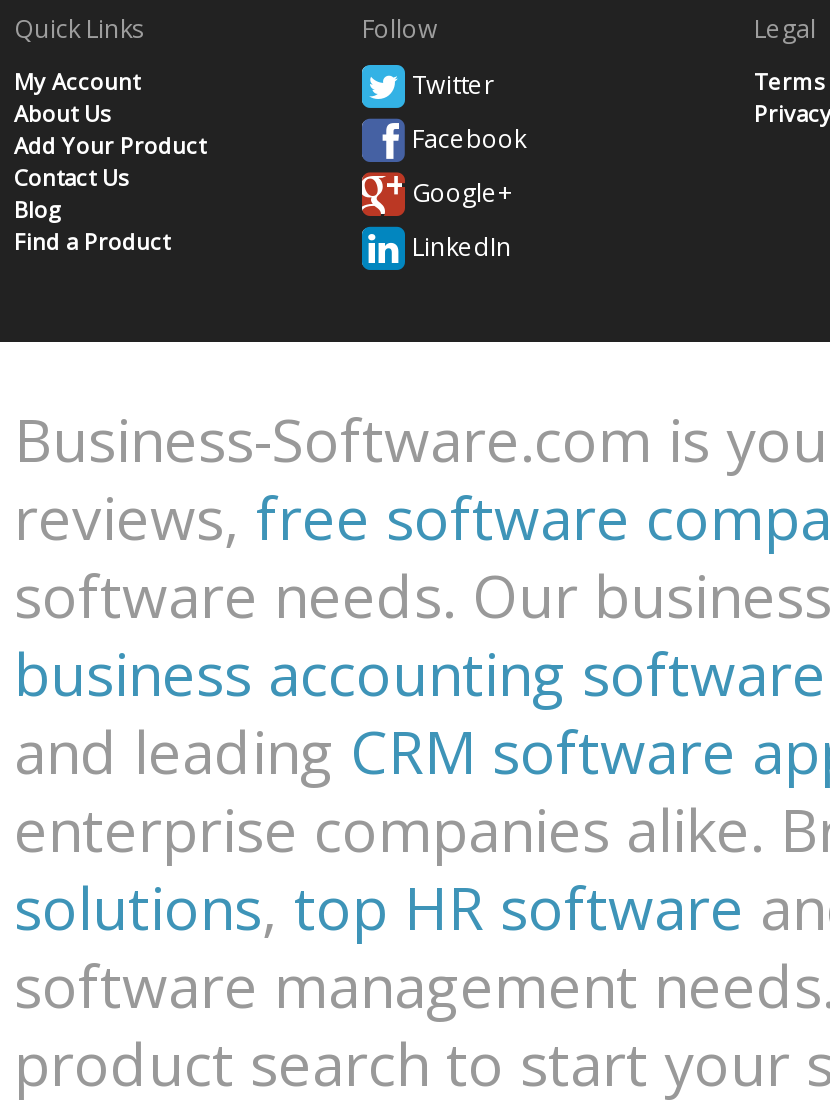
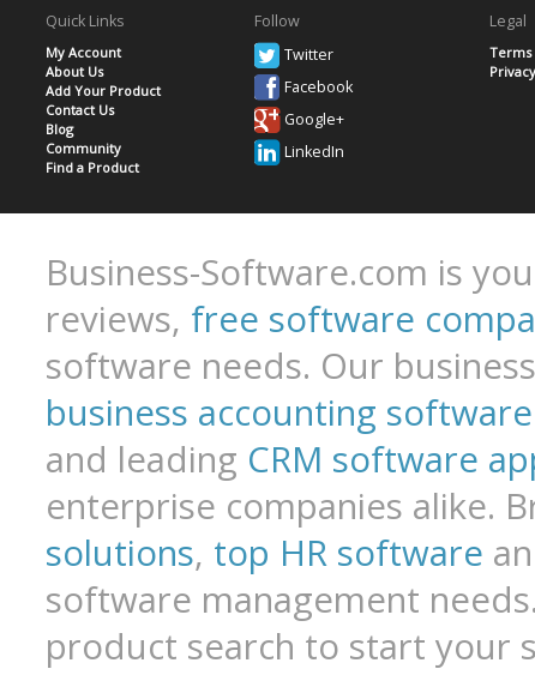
+ Community
